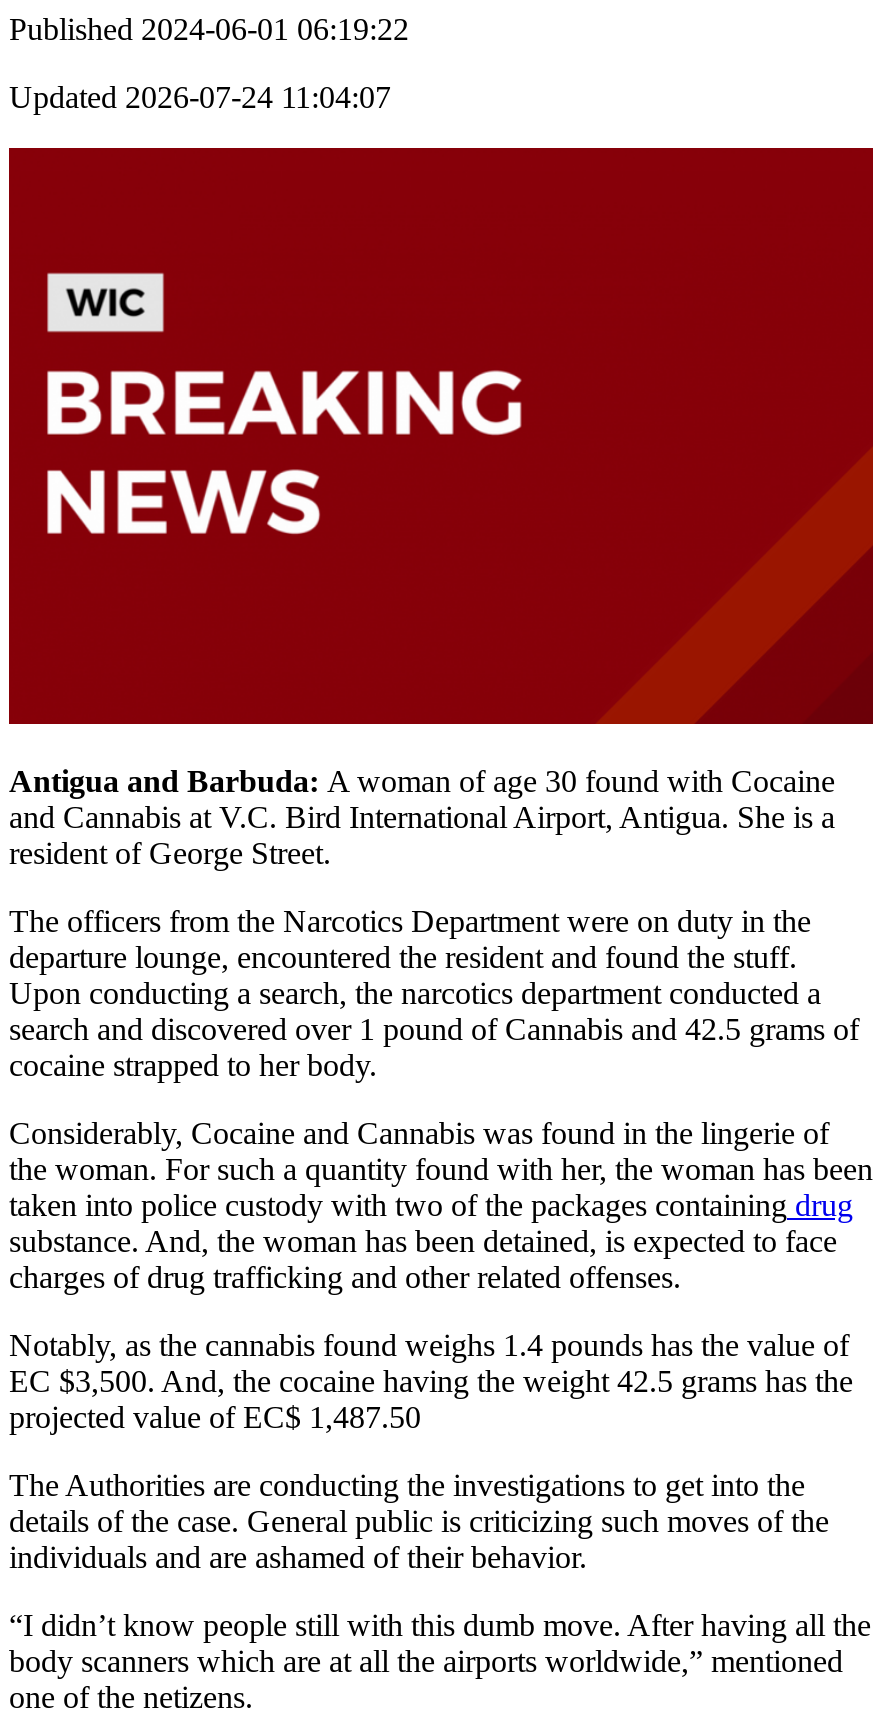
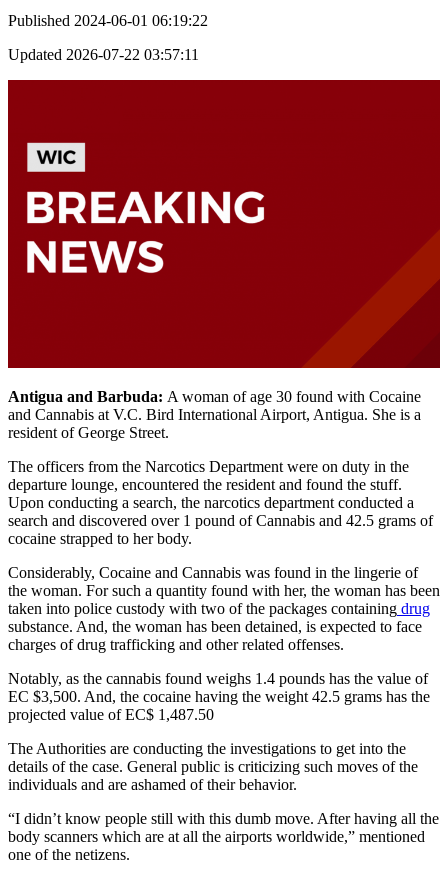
- Updated 2026-07-24 11:04:07
+ Updated 2026-07-22 03:57:11
